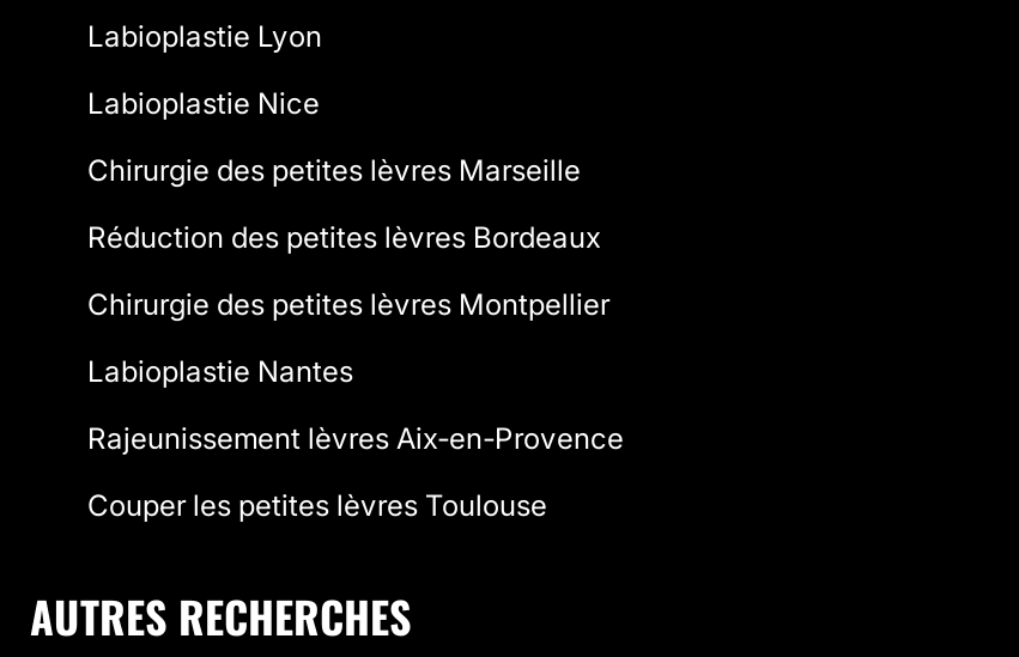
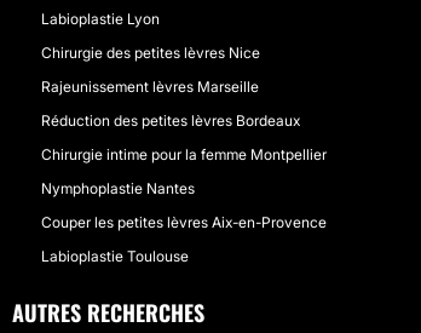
- Labioplastie Nice
+ Chirurgie des petites lèvres Nice

- Chirurgie des petites lèvres Marseille
+ Rajeunissement lèvres Marseille

- Chirurgie des petites lèvres Montpellier
+ Chirurgie intime pour la femme Montpellier

- Labioplastie Nantes
+ Nymphoplastie Nantes

- Rajeunissement lèvres Aix-en-Provence
+ Couper les petites lèvres Aix-en-Provence

- Couper les petites lèvres Toulouse
+ Labioplastie Toulouse
